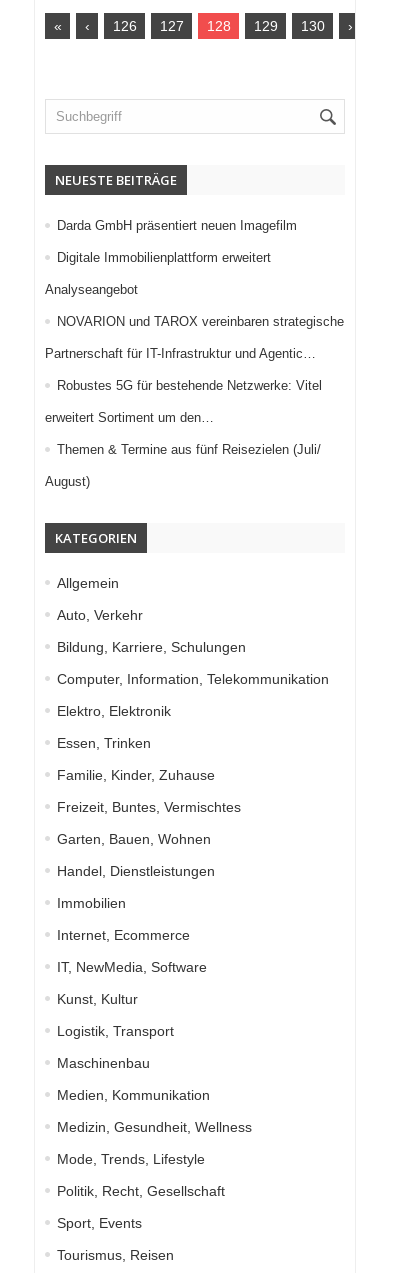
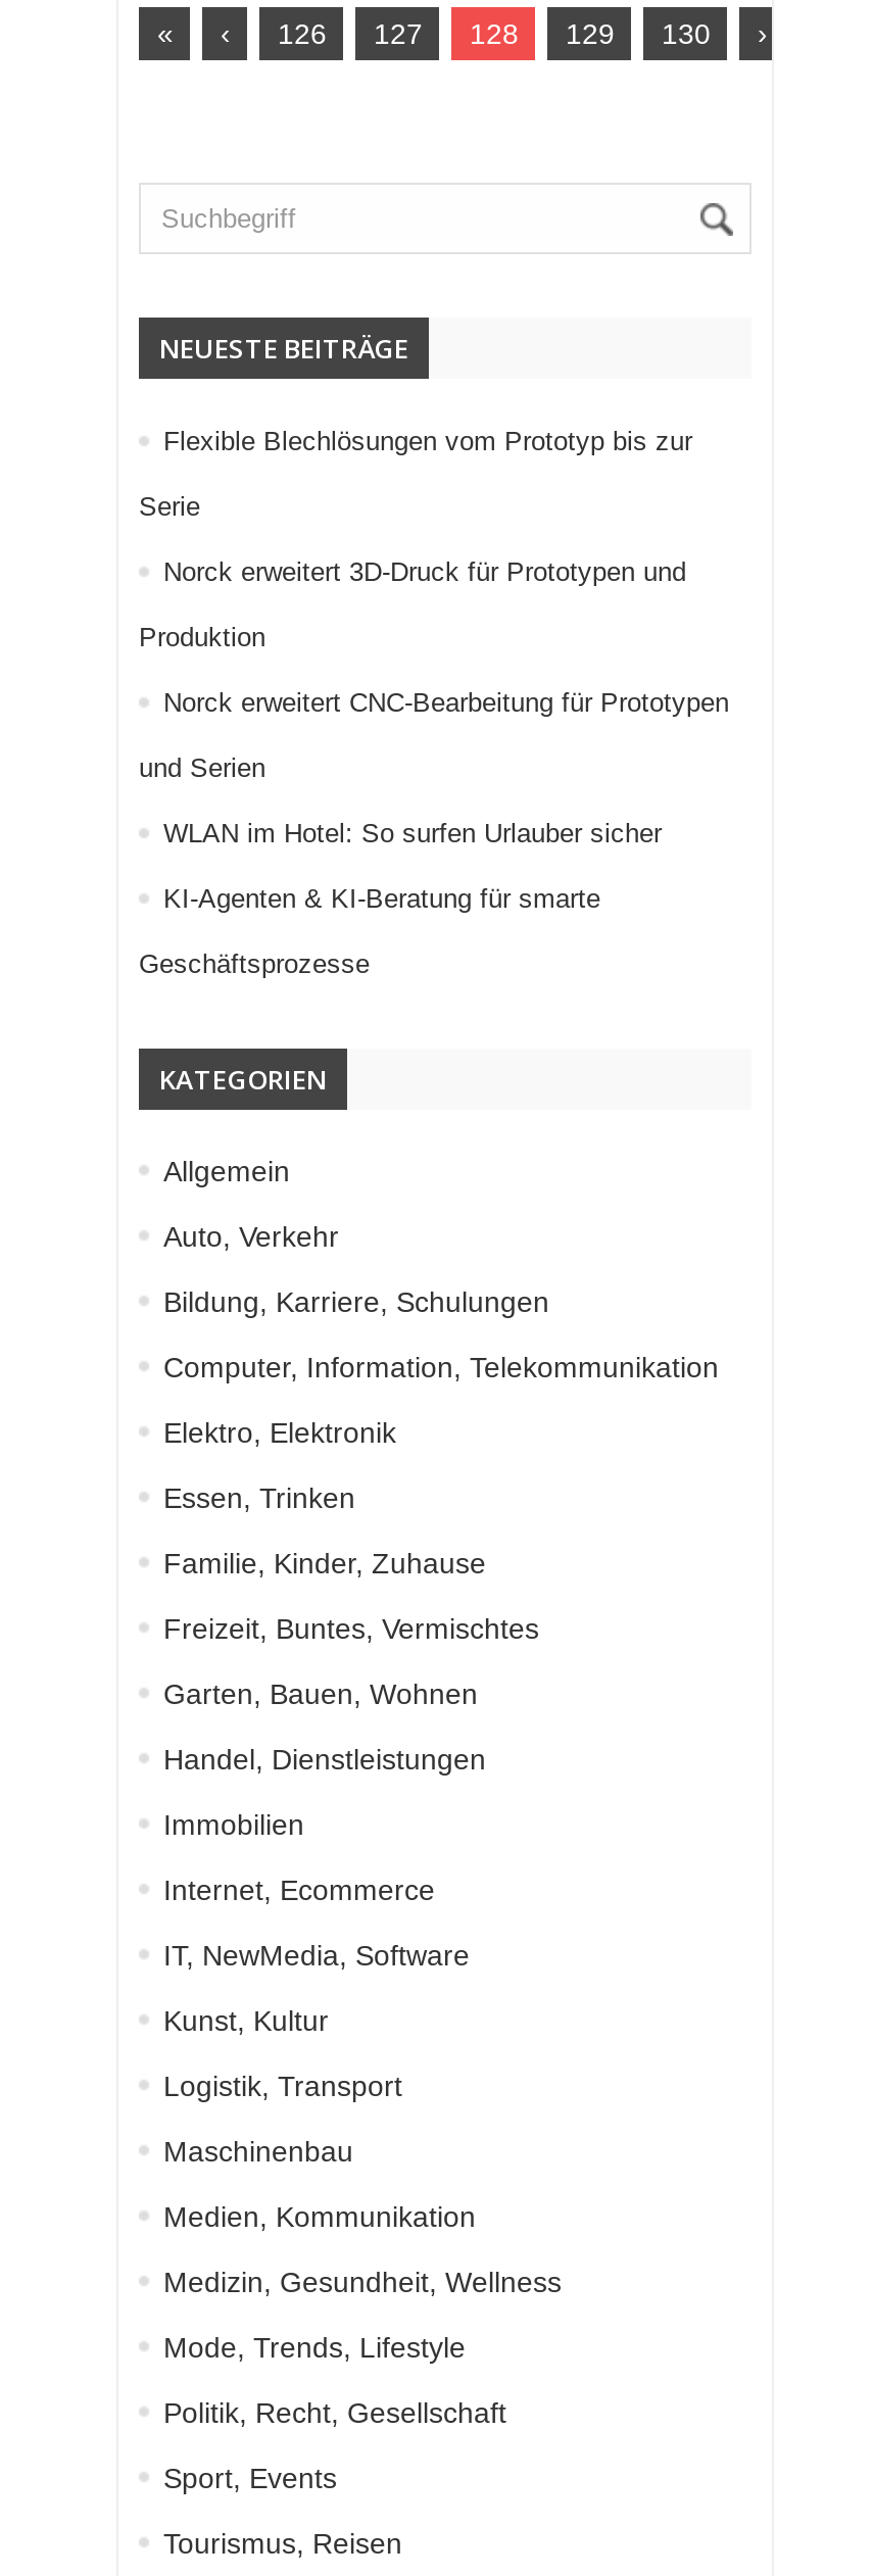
- Darda GmbH präsentiert neuen Imagefilm
+ Flexible Blechlösungen vom Prototyp bis zur

- Digitale Immobilienplattform erweitert
+ Serie

- Analyseangebot
+ Norck erweitert 3D-Druck für Prototypen und

- NOVARION und TAROX vereinbaren strategische
+ Produktion

- Partnerschaft für IT-Infrastruktur und Agentic…
+ Norck erweitert CNC-Bearbeitung für Prototypen

- Robustes 5G für bestehende Netzwerke: Vitel
+ und Serien

- erweitert Sortiment um den…
+ WLAN im Hotel: So surfen Urlauber sicher

- Themen & Termine aus fünf Reisezielen (Juli/
+ KI-Agenten & KI-Beratung für smarte

- August)
+ Geschäftsprozesse
